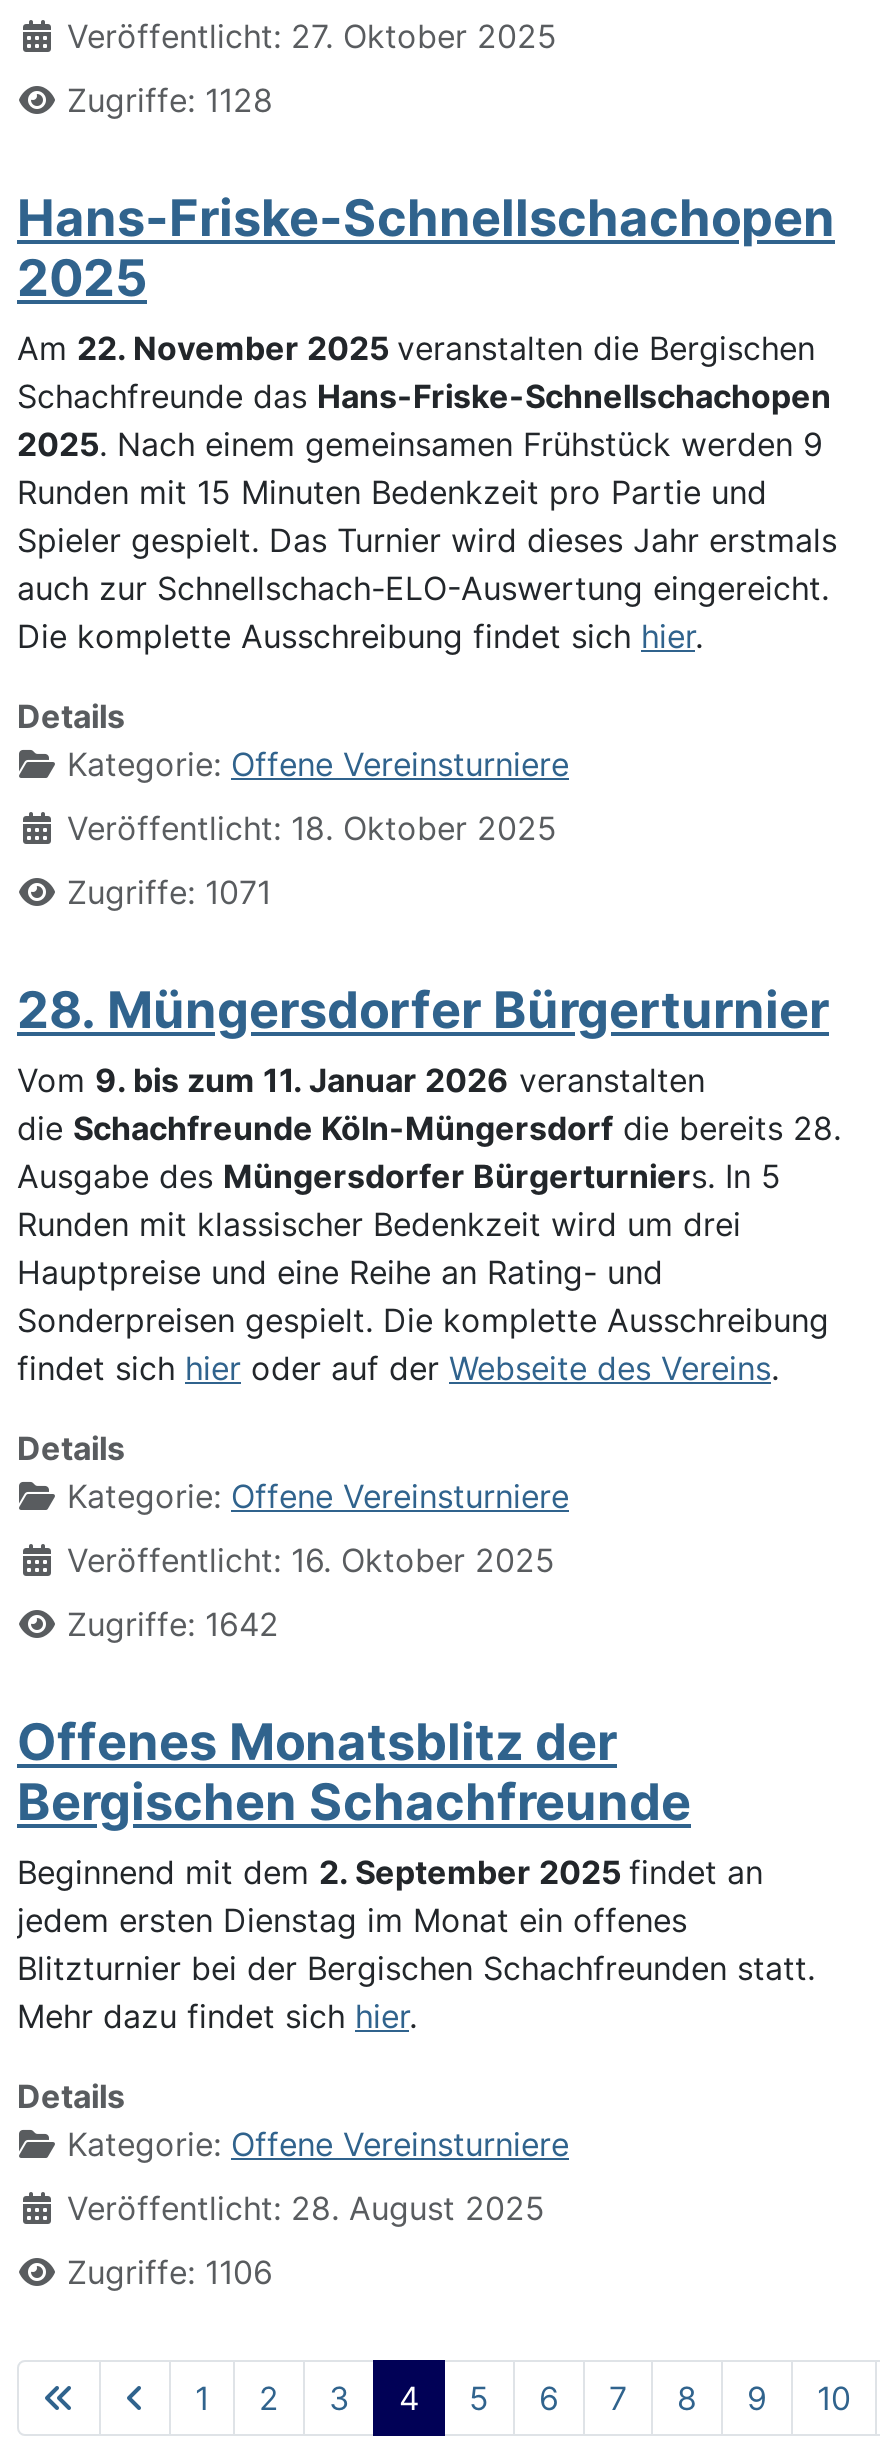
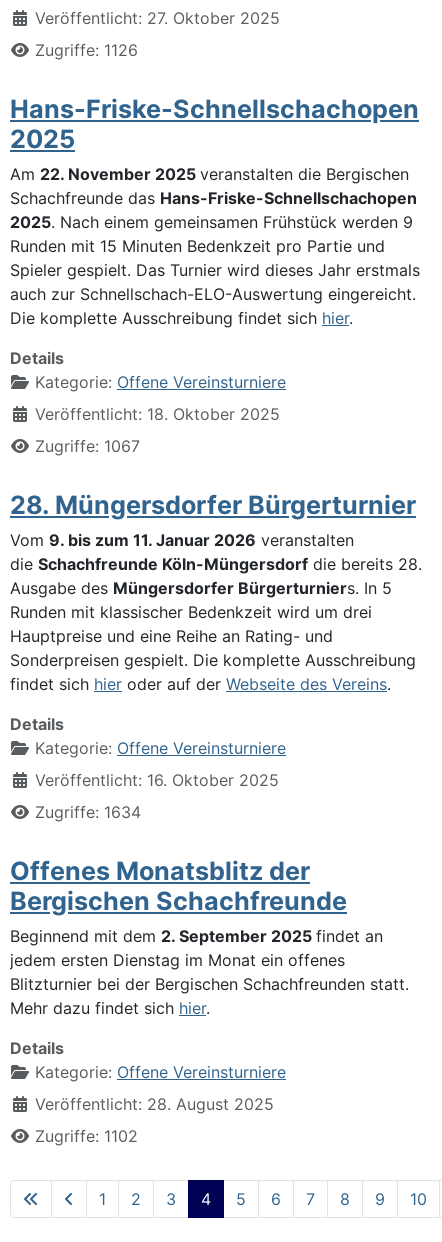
- Zugriffe: 1128
+ Zugriffe: 1126

- Zugriffe: 1071
+ Zugriffe: 1067

- Zugriffe: 1642
+ Zugriffe: 1634

- Zugriffe: 1106
+ Zugriffe: 1102
